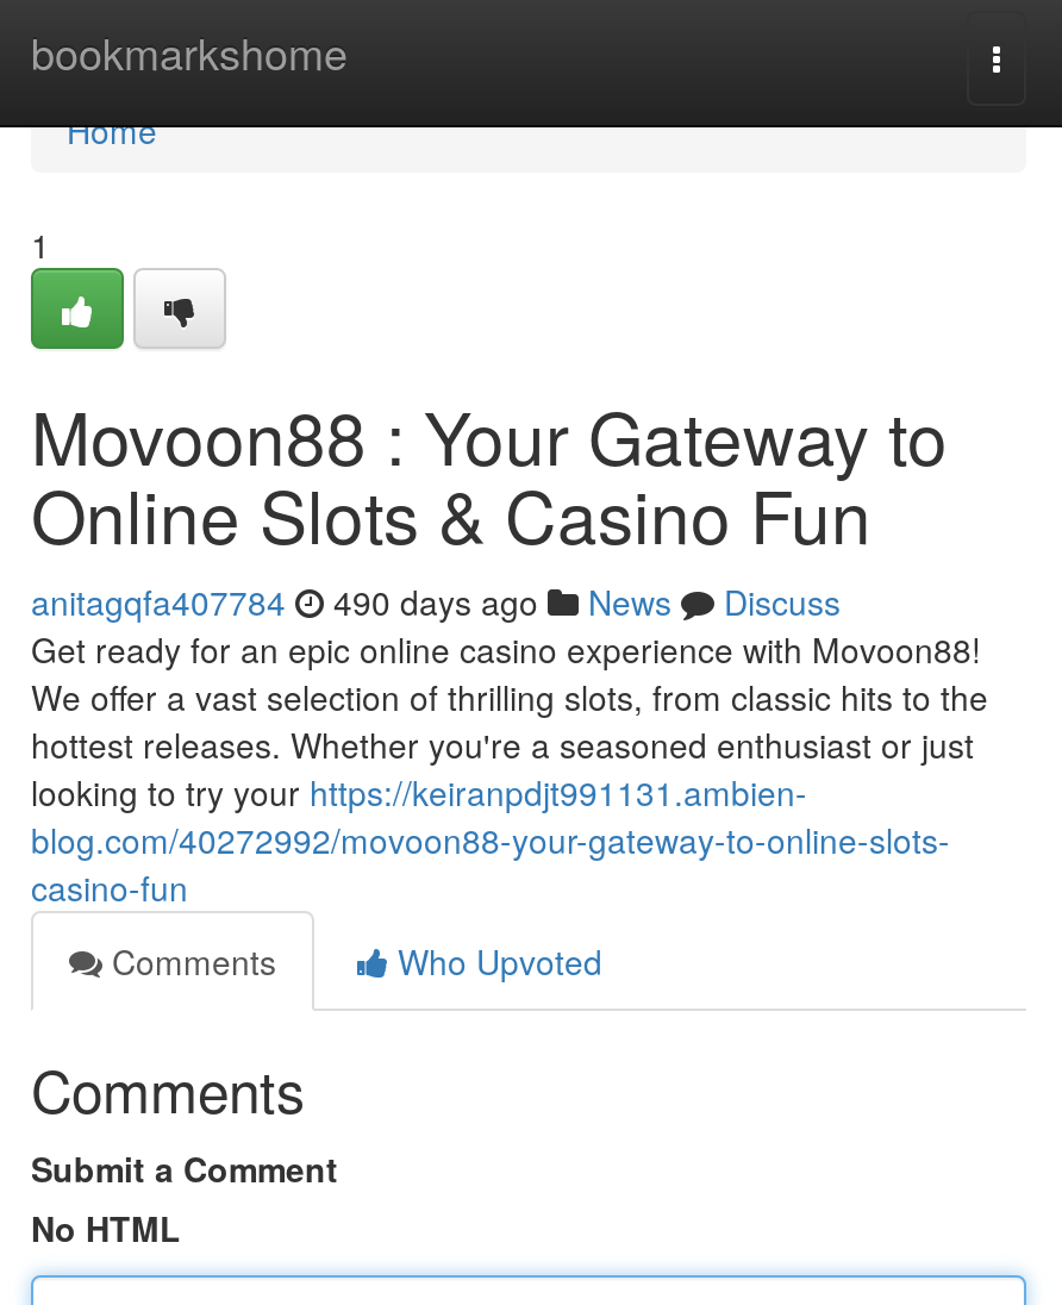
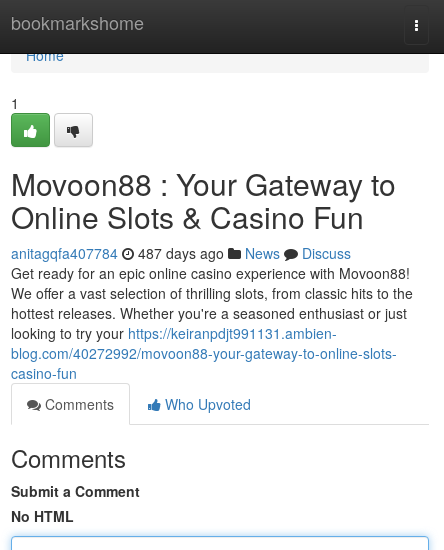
- anitagqfa407784 490 days ago News Discuss
+ anitagqfa407784 487 days ago News Discuss
